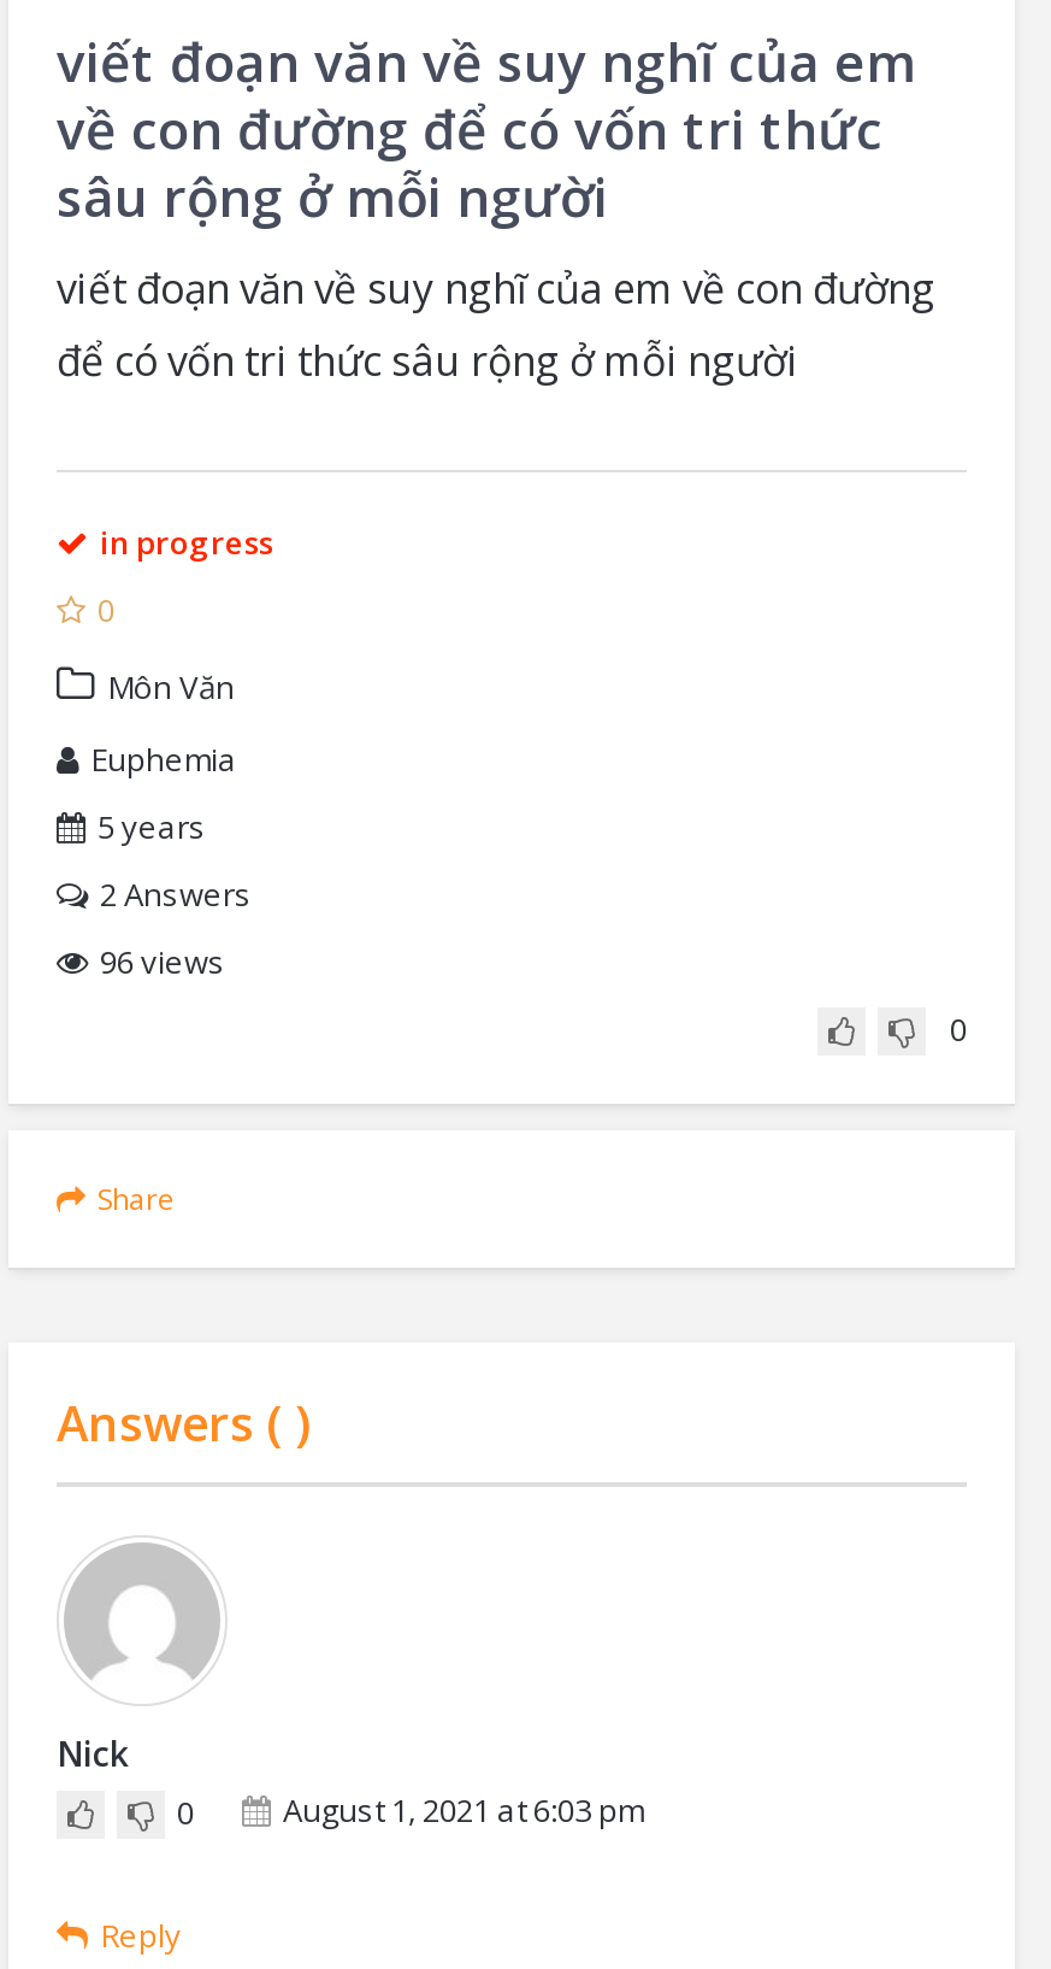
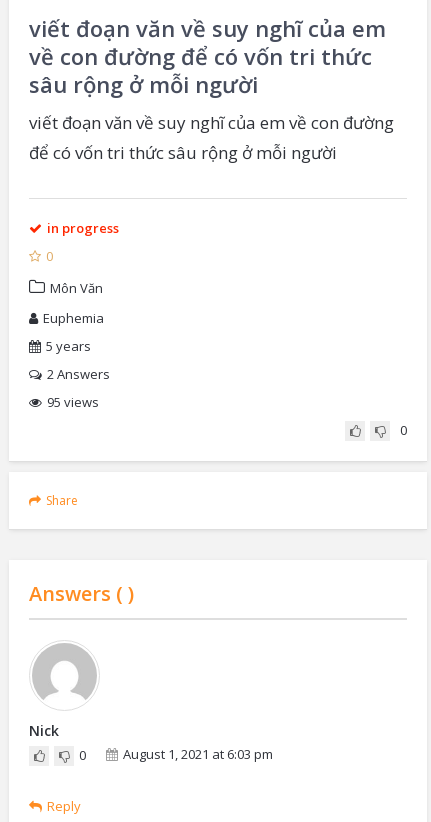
- 96 views
+ 95 views
